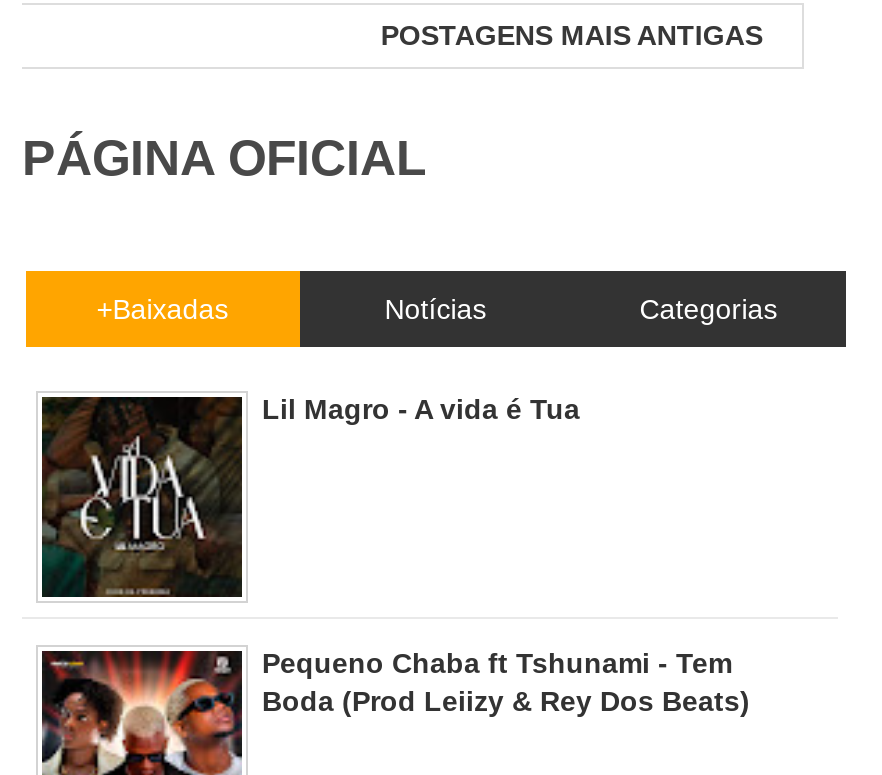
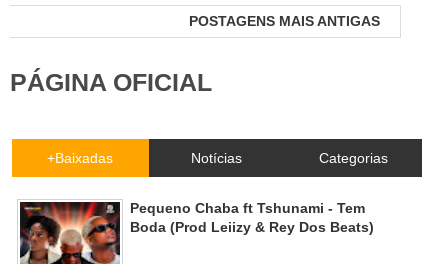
- [image]
- Lil Magro - A vida é Tua
